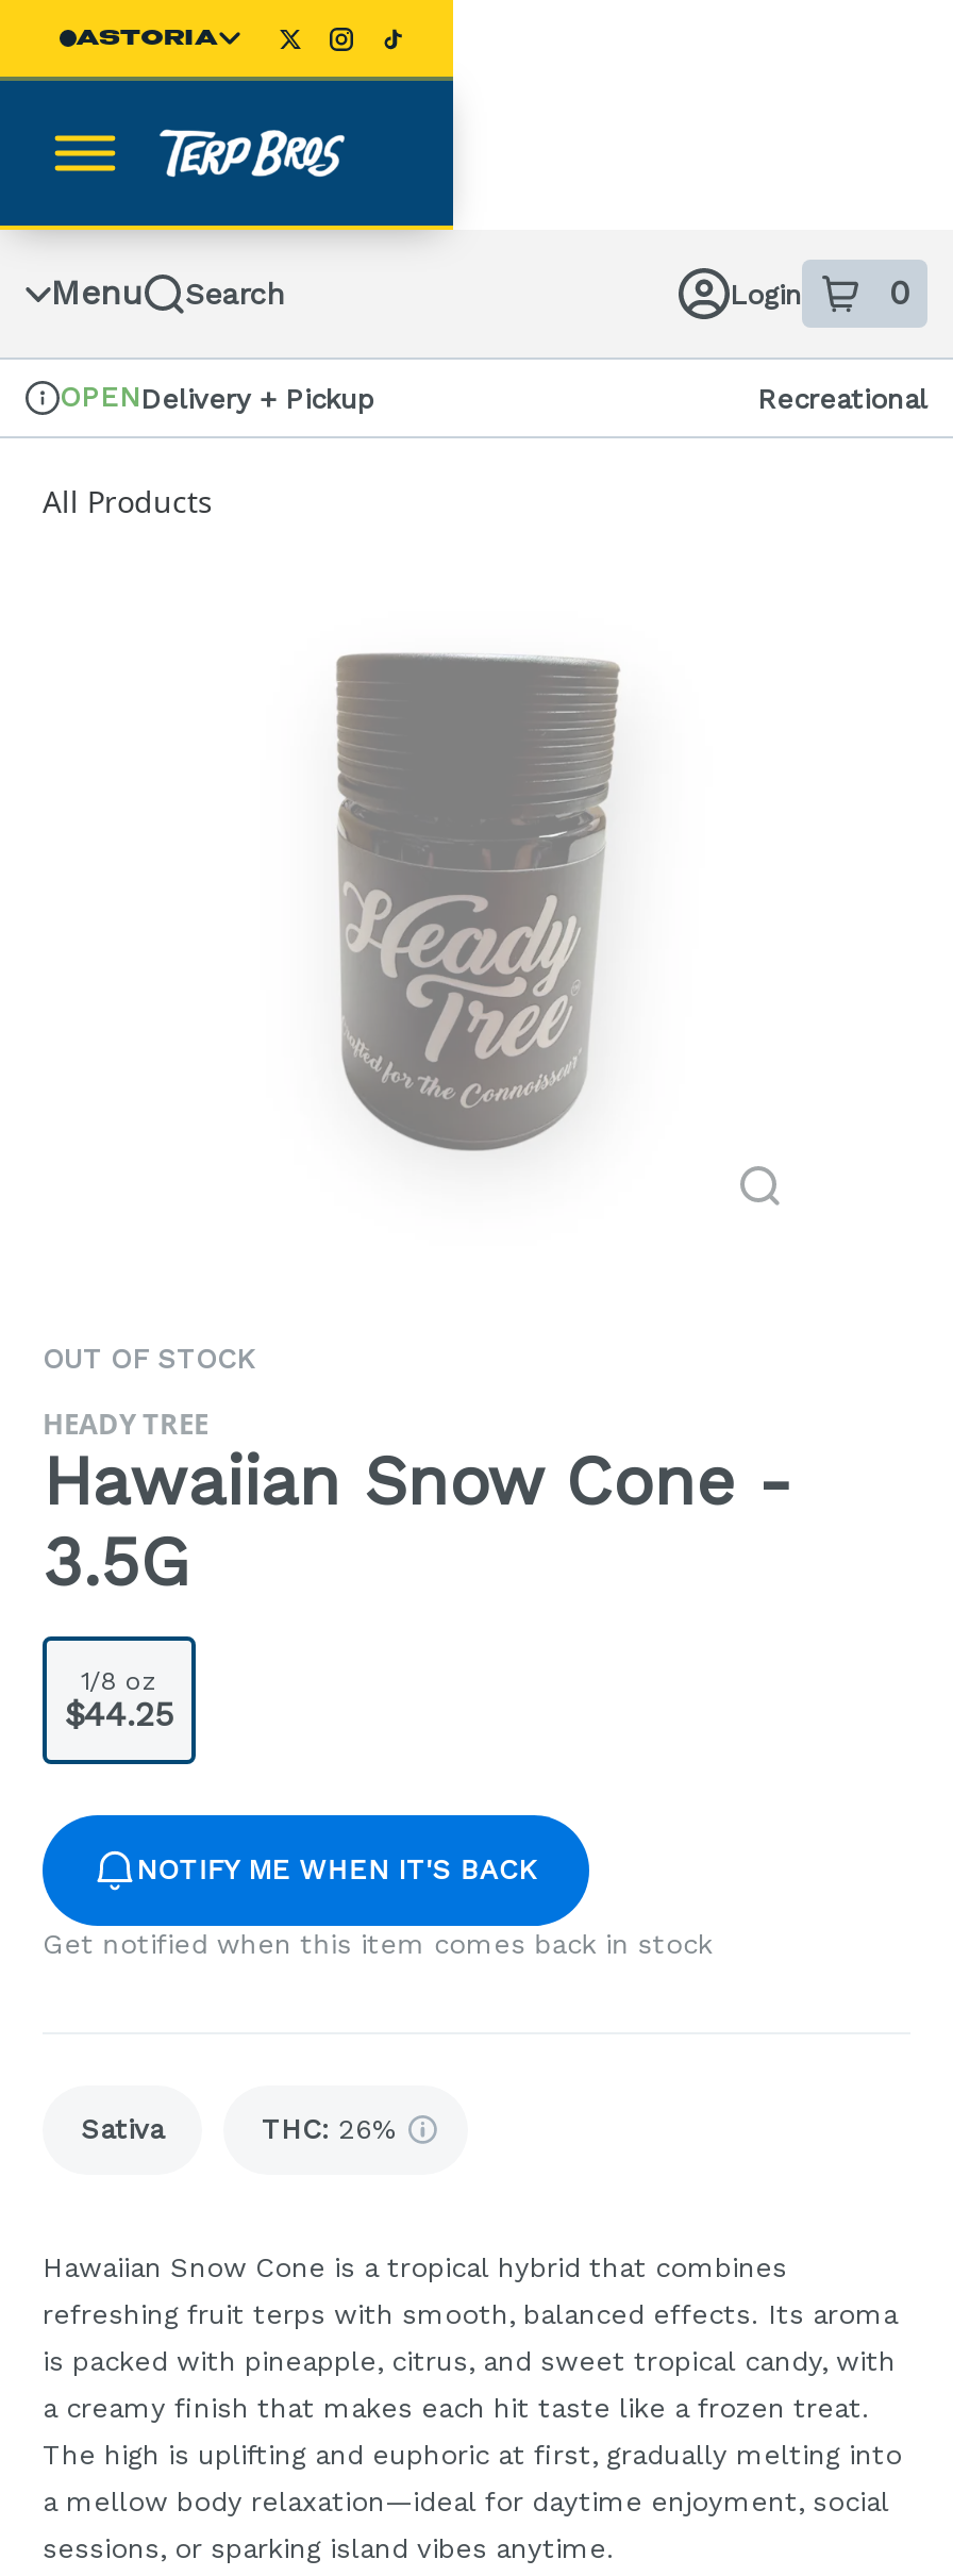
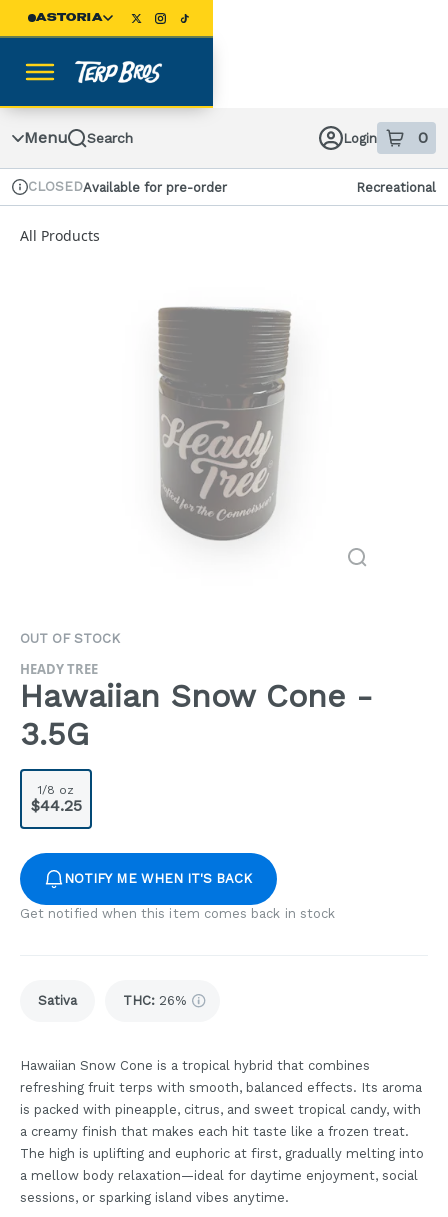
- OPENDelivery + Pickup
+ CLOSEDAvailable for pre-order
